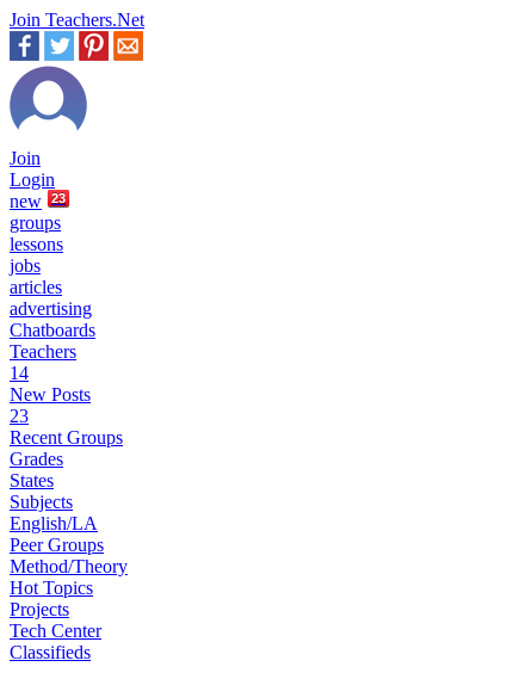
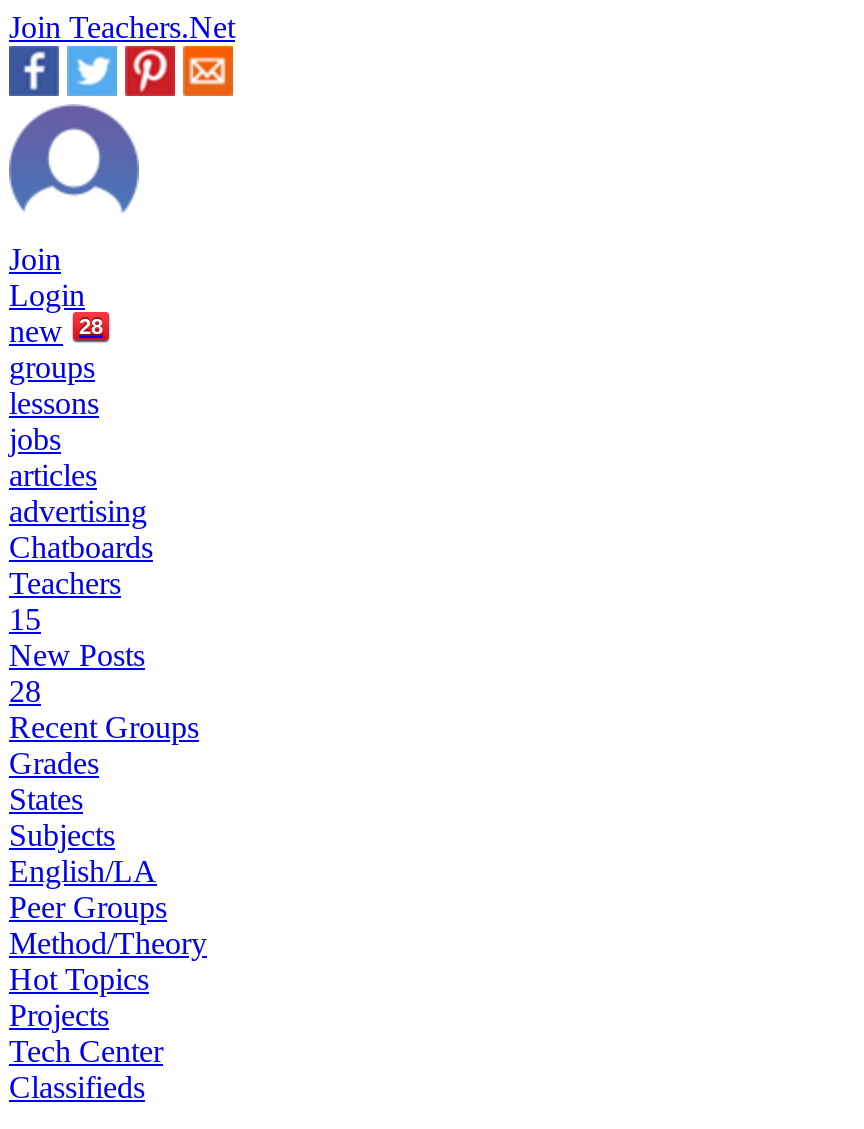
- new 23
+ new 28

- 14
+ 15

- 23
+ 28
